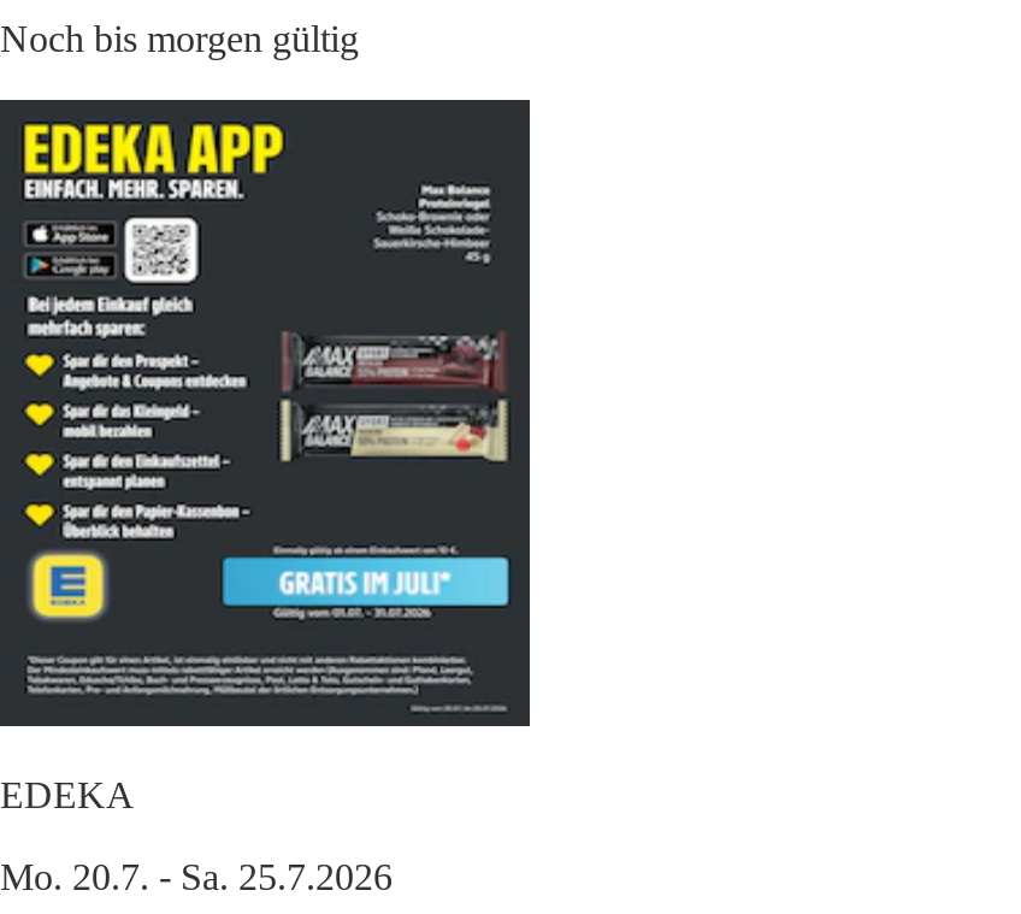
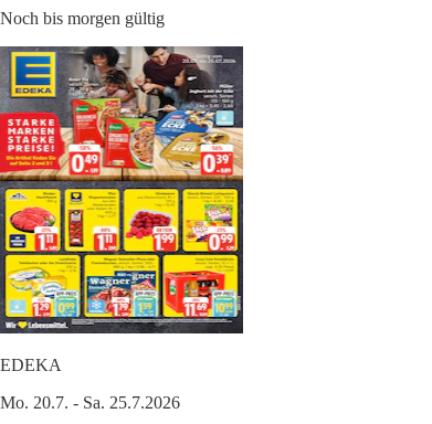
- [image]
+ [image]
